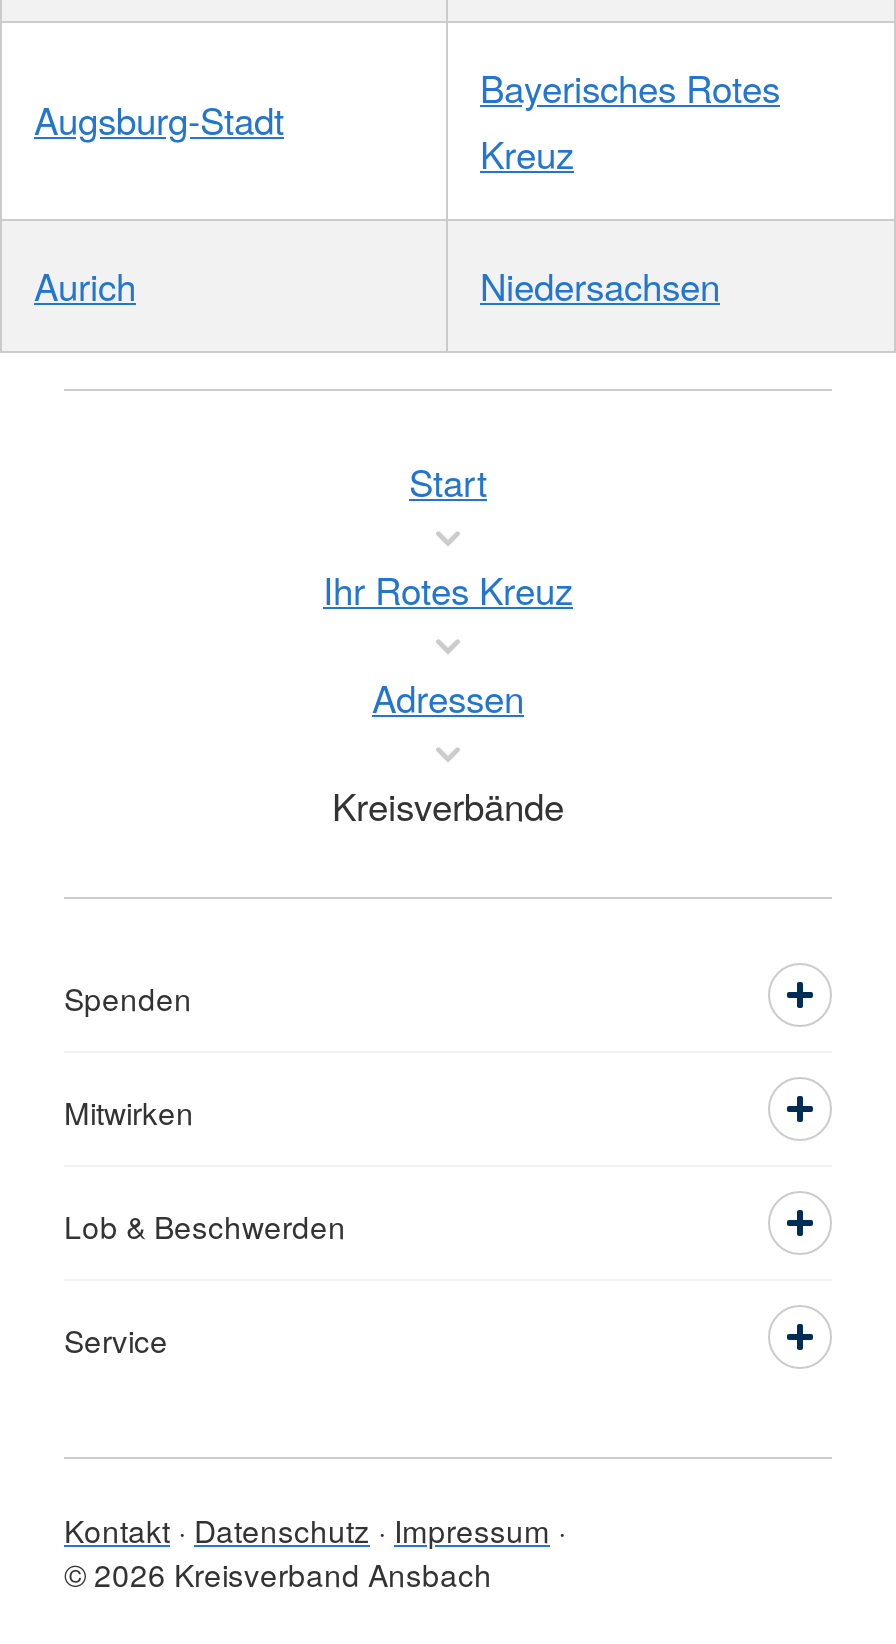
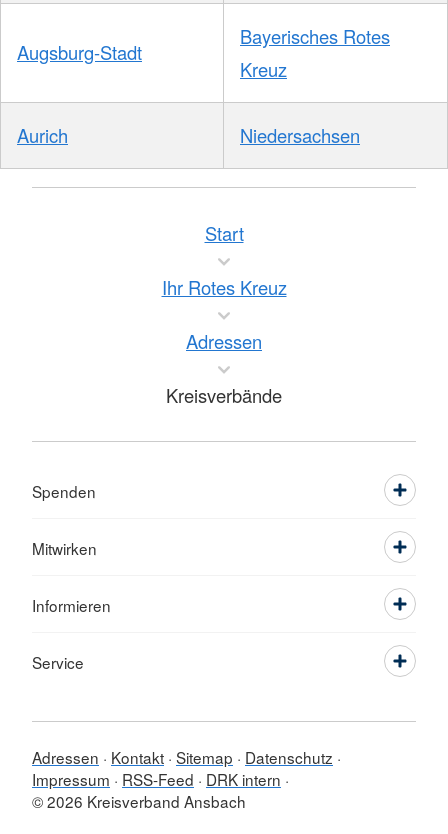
- Lob & Beschwerden
+ Informieren

- Kontakt Datenschutz Impressum
+ Adressen Kontakt Sitemap Datenschutz
+ Impressum RSS-Feed DRK intern
